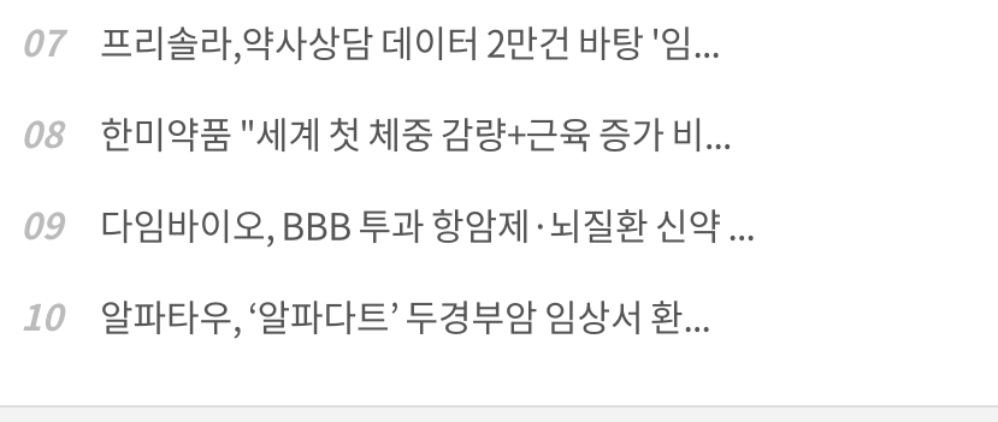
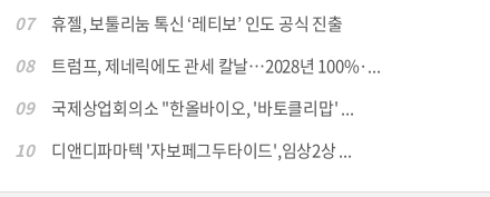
- 프리솔라,약사상담 데이터 2만건 바탕 '임...
+ 휴젤, 보툴리눔 톡신 ‘레티보’ 인도 공식 진출

- 한미약품 "세계 첫 체중 감량+근육 증가 비...
+ 트럼프, 제네릭에도 관세 칼날…2028년 100%·...

- 다임바이오, BBB 투과 항암제·뇌질환 신약 ...
+ 국제상업회의소 "한올바이오, '바토클리맙' ...

- 알파타우, ‘알파다트’ 두경부암 임상서 환...
+ 디앤디파마텍 '자보페그두타이드',임상2상 ...
